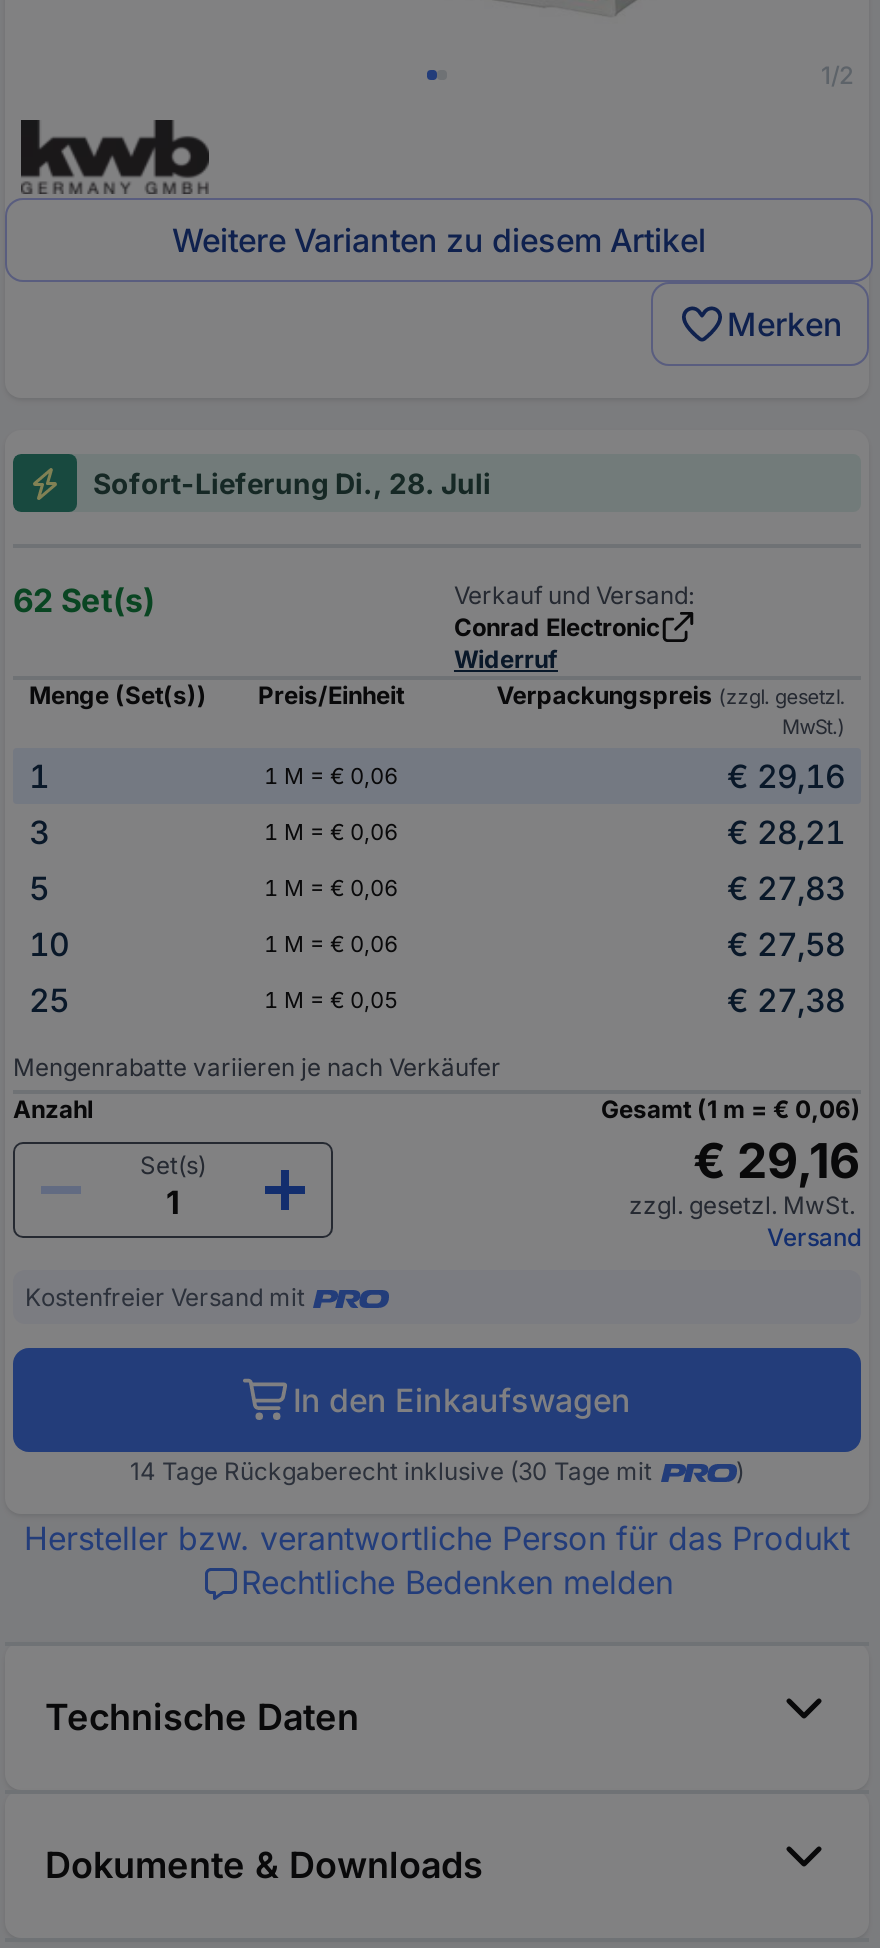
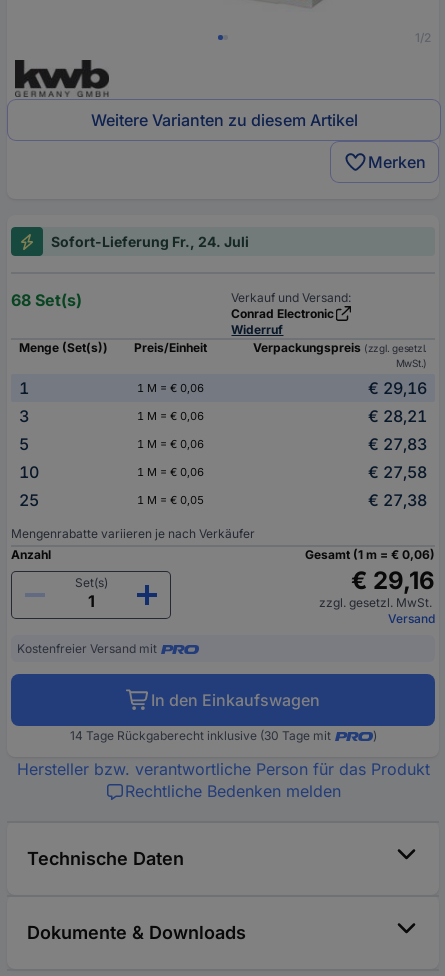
- Sofort-Lieferung Di., 28. Juli
+ Sofort-Lieferung Fr., 24. Juli

- 62 Set(s)
+ 68 Set(s)
